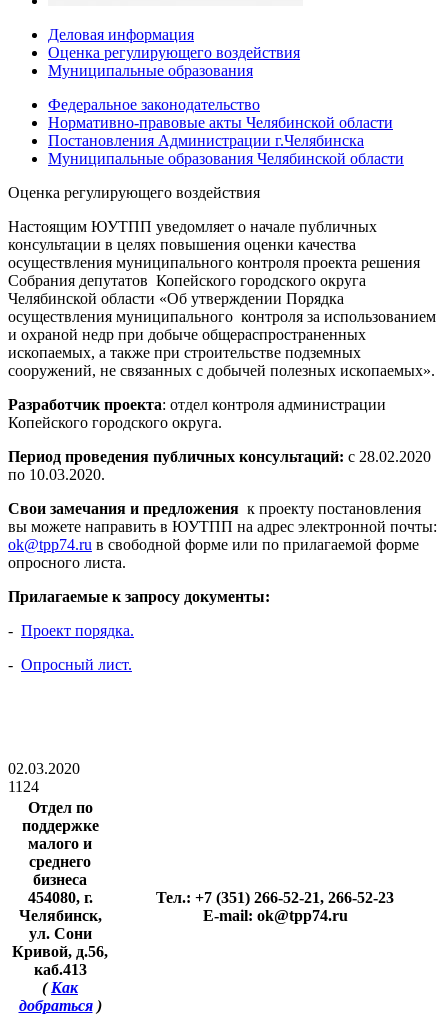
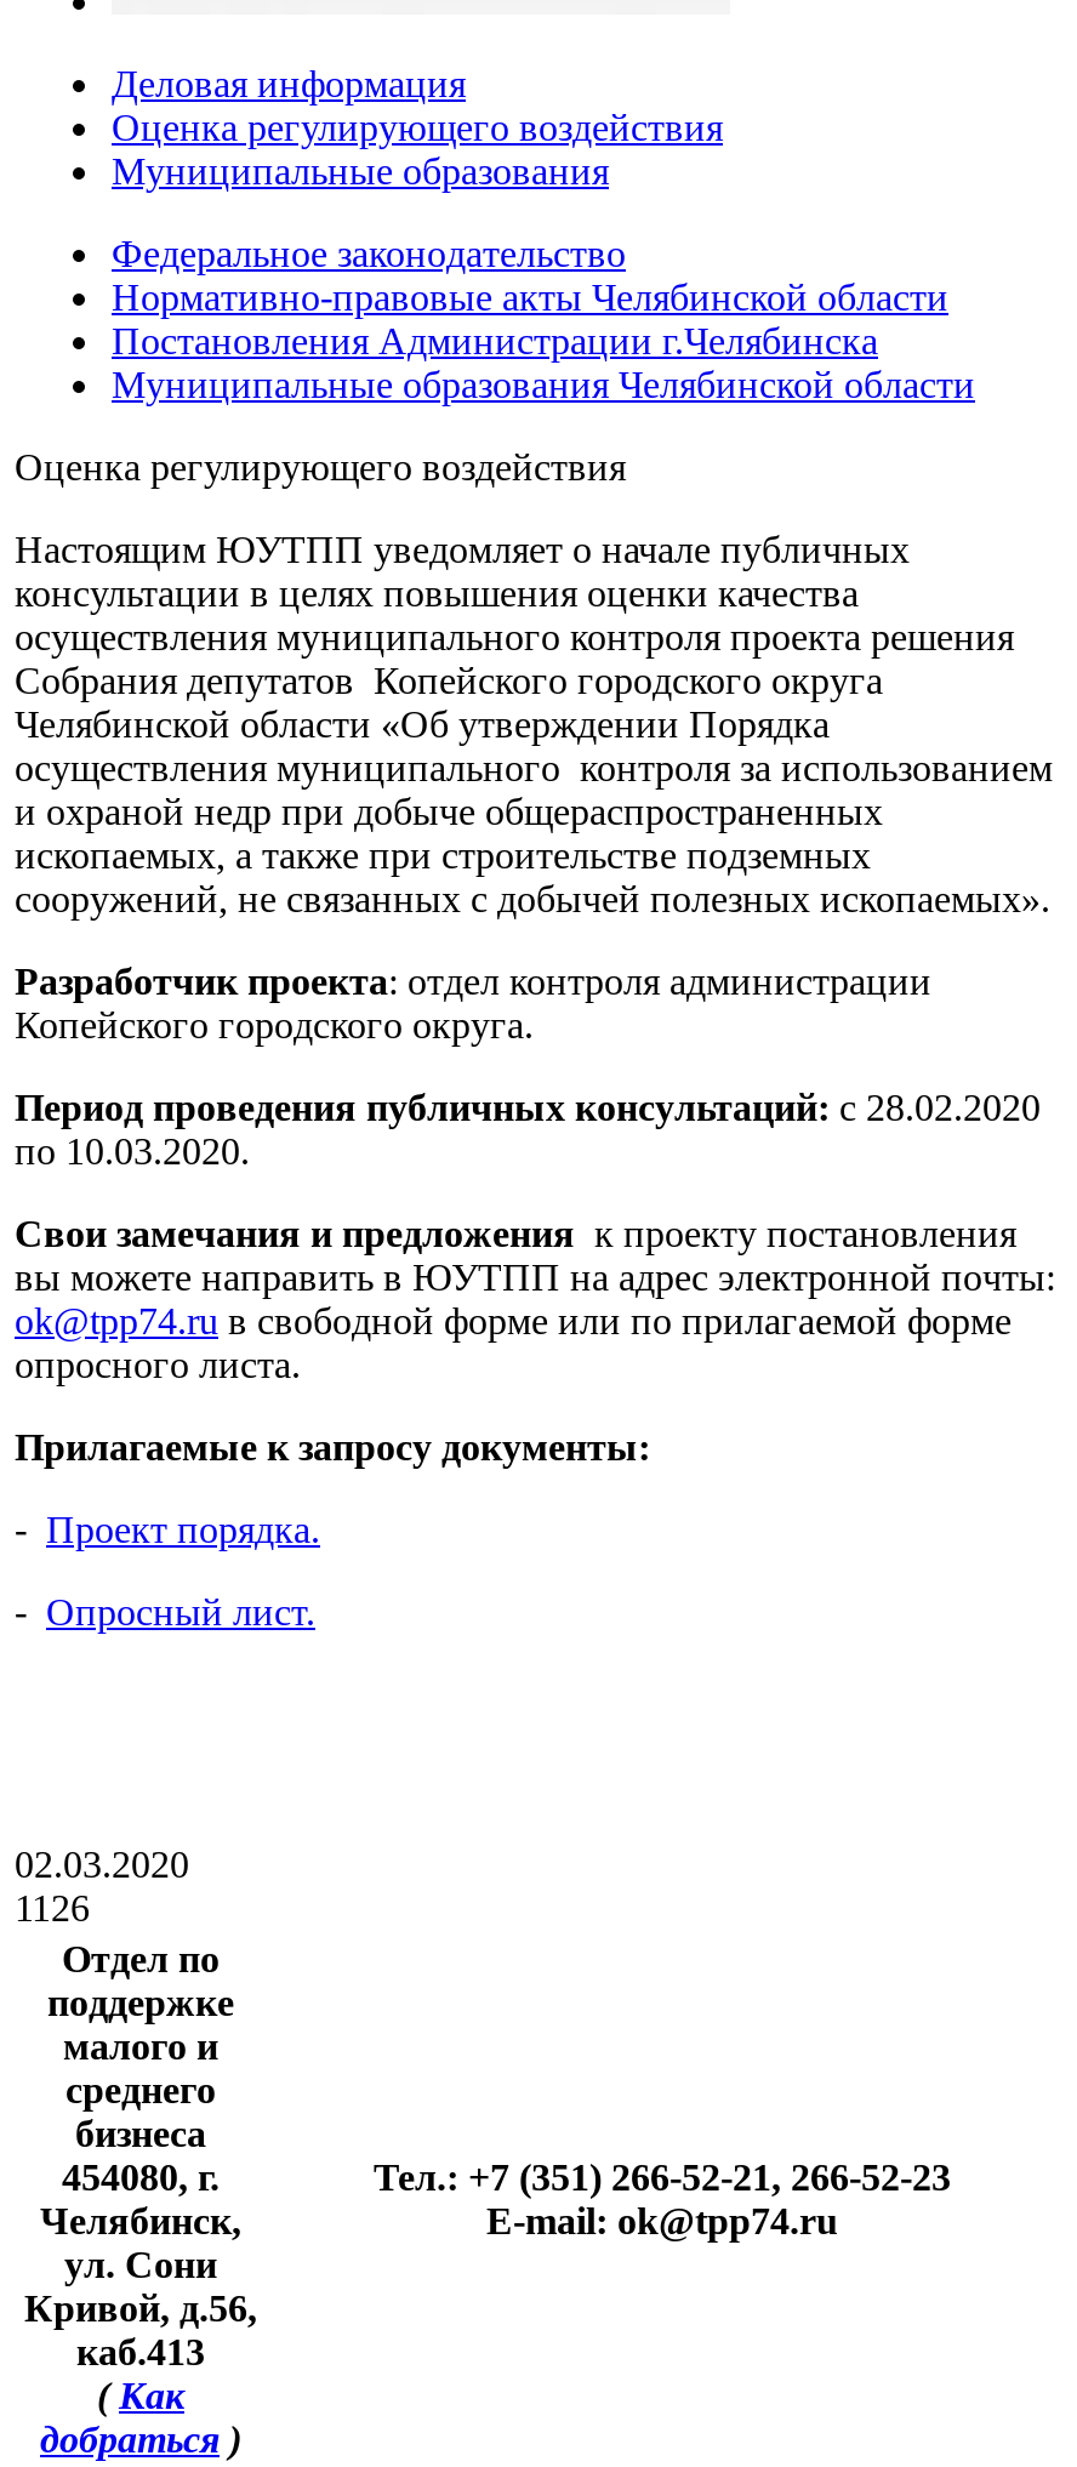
- 1124
+ 1126
